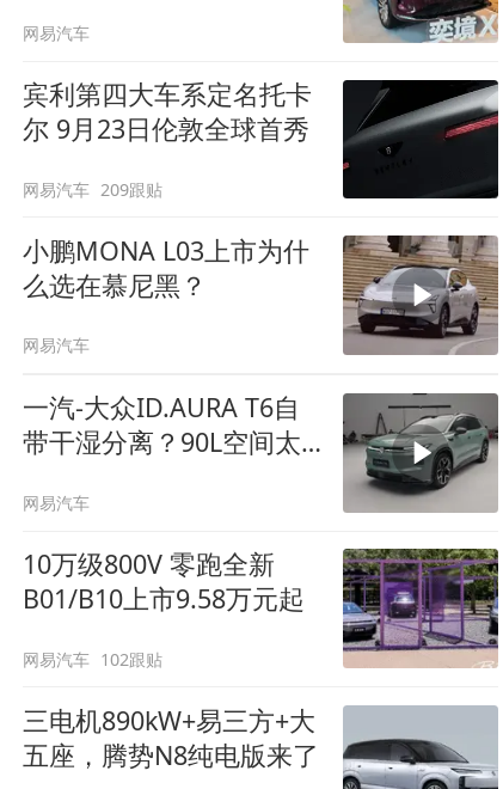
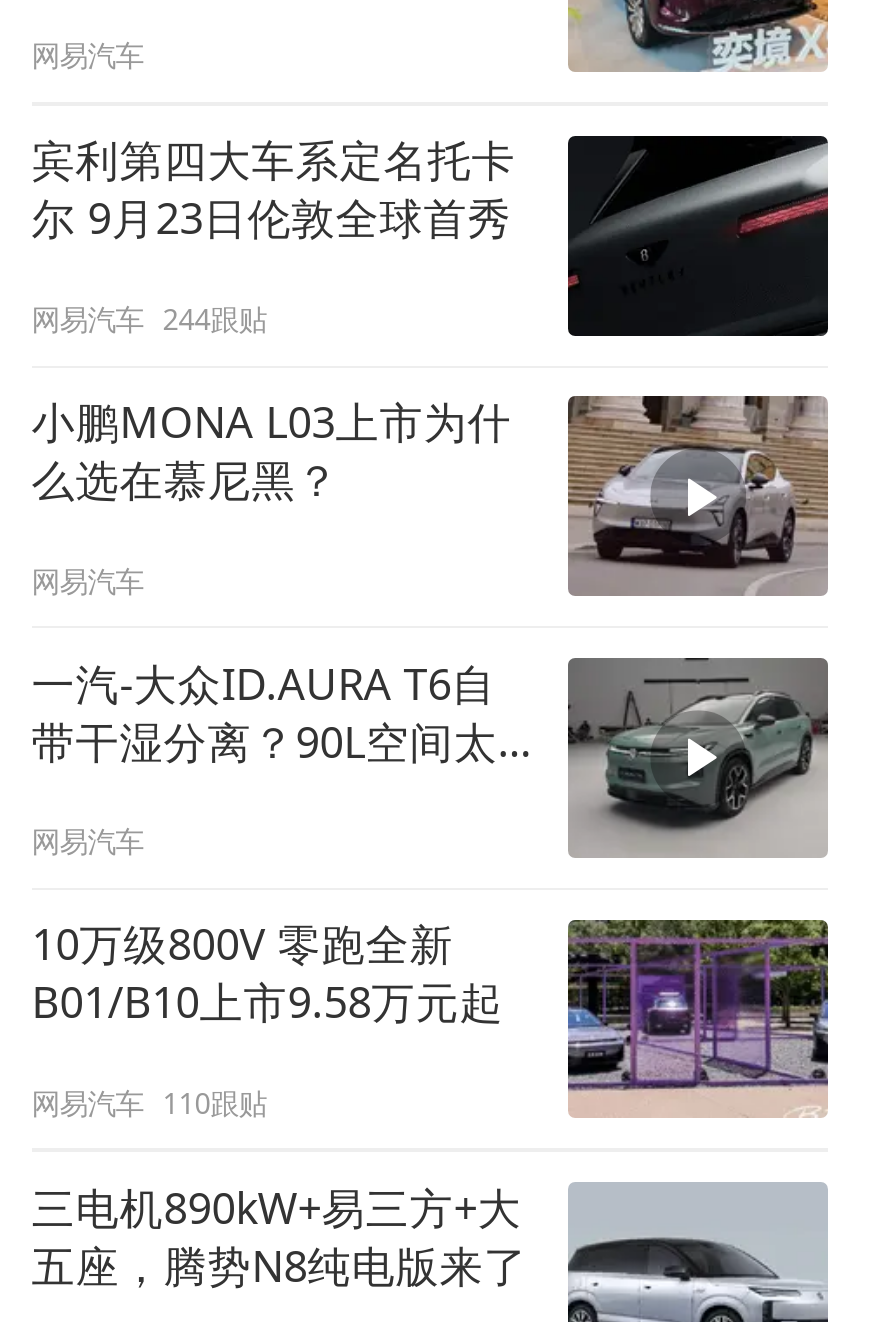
- 网易汽车 209跟贴
+ 网易汽车 244跟贴

- 网易汽车 102跟贴
+ 网易汽车 110跟贴
